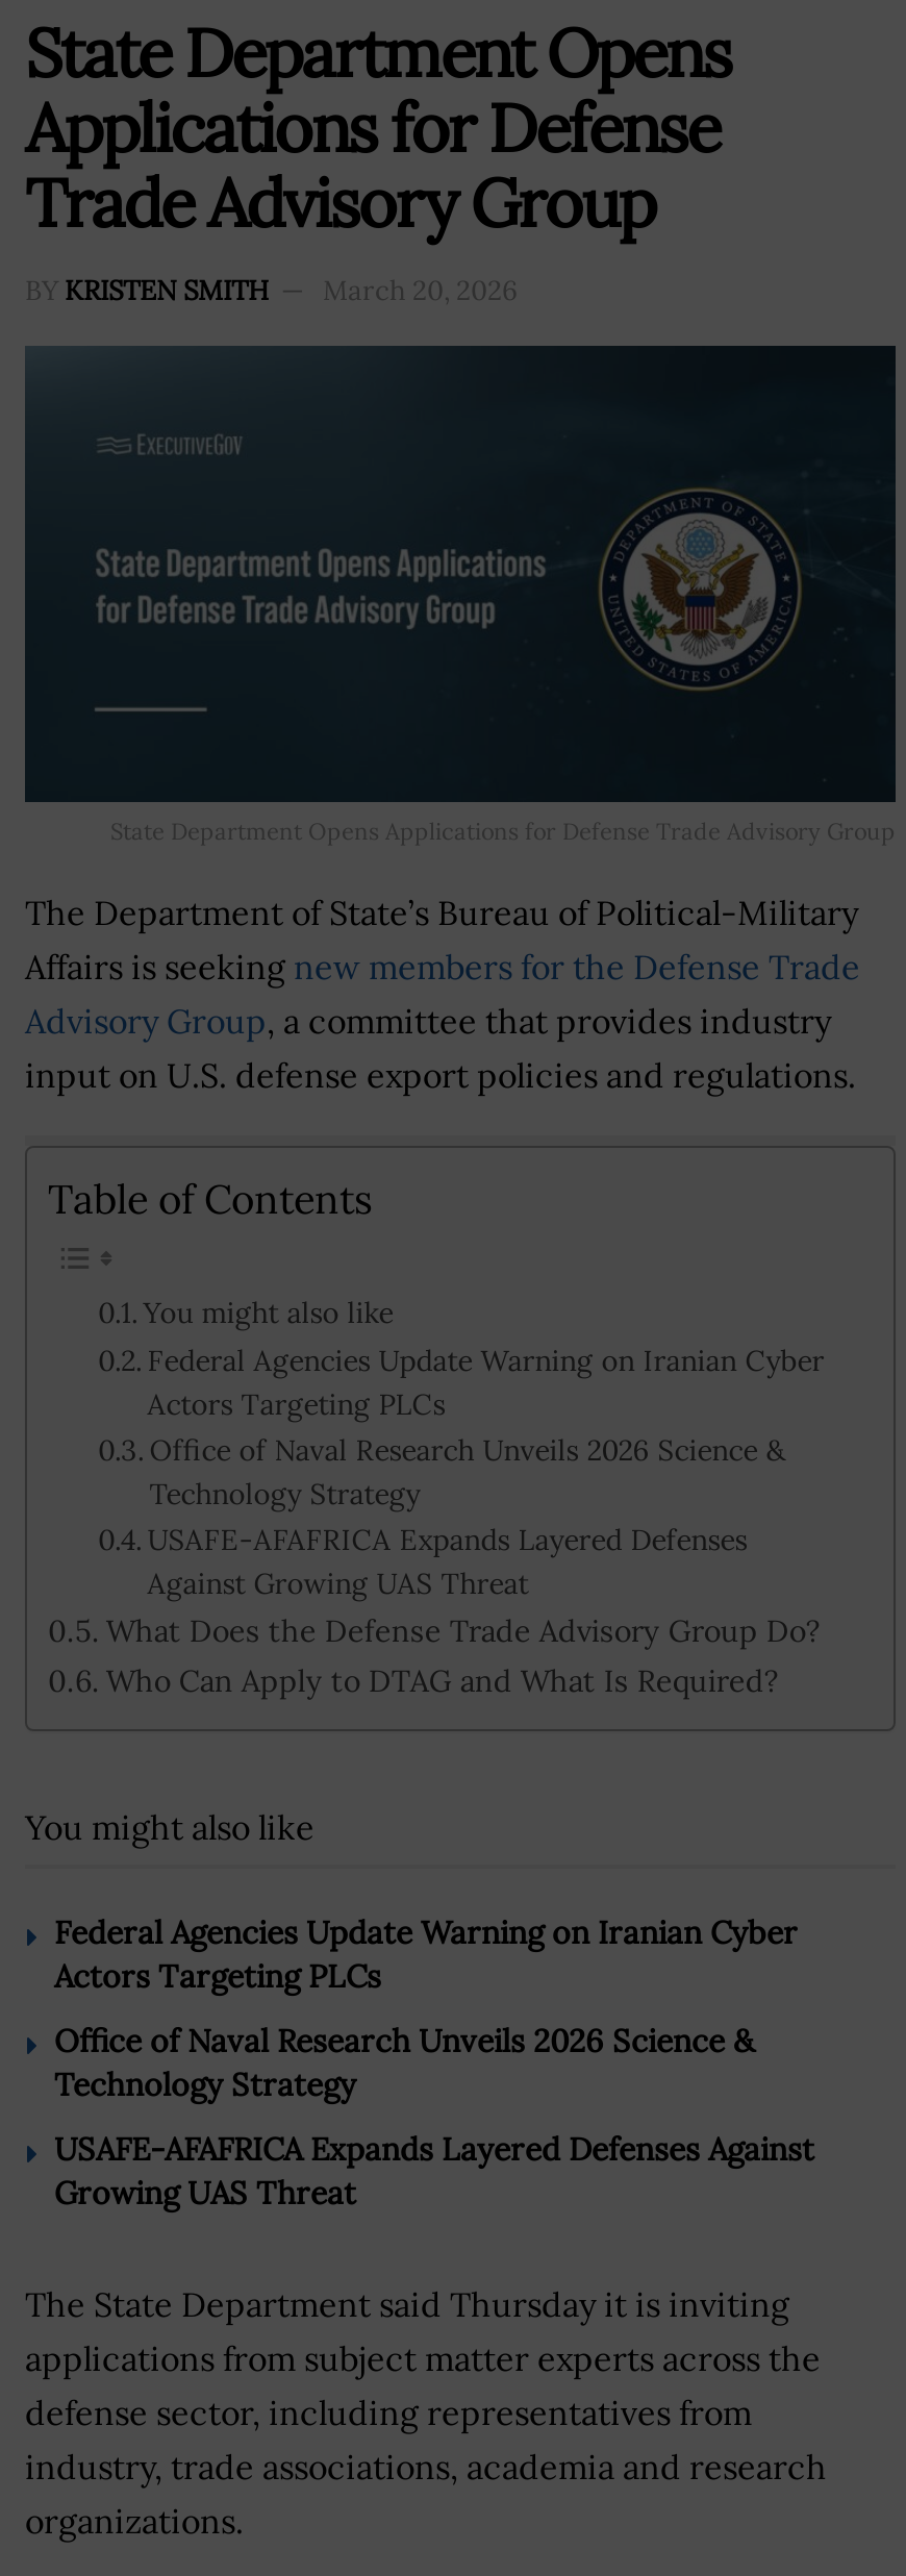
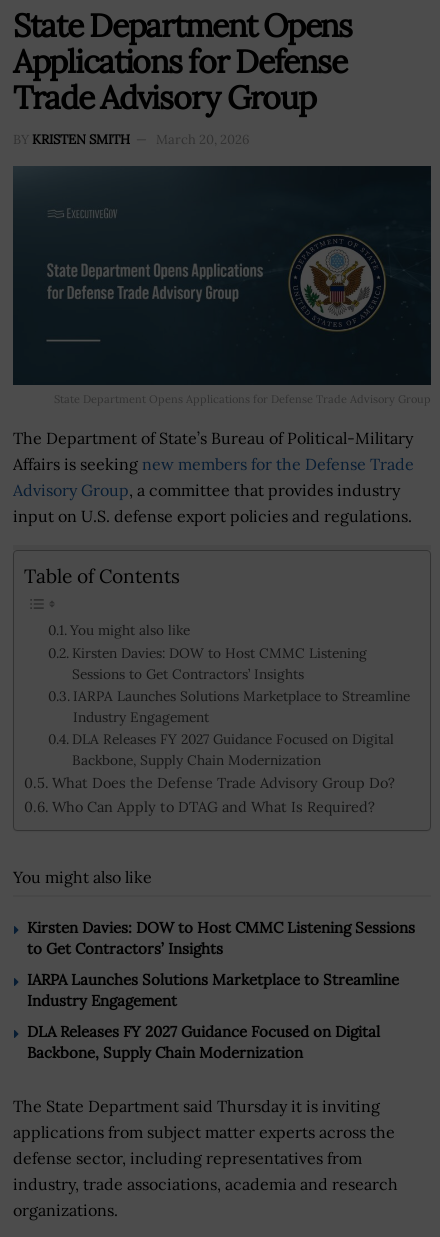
- Federal Agencies Update Warning on Iranian Cyber
- Actors Targeting PLCs
- Office of Naval Research Unveils 2026 Science &
- Technology Strategy
- USAFE-AFAFRICA Expands Layered Defenses
- Against Growing UAS Threat
+ Kirsten Davies: DOW to Host CMMC Listening
+ Sessions to Get Contractors’ Insights
+ IARPA Launches Solutions Marketplace to Streamline
+ Industry Engagement
+ DLA Releases FY 2027 Guidance Focused on Digital
+ Backbone, Supply Chain Modernization

- Federal Agencies Update Warning on Iranian Cyber
- Actors Targeting PLCs
+ Kirsten Davies: DOW to Host CMMC Listening Sessions
+ to Get Contractors’ Insights

- Office of Naval Research Unveils 2026 Science &
- Technology Strategy
+ IARPA Launches Solutions Marketplace to Streamline
+ Industry Engagement

- USAFE-AFAFRICA Expands Layered Defenses Against
- Growing UAS Threat
+ DLA Releases FY 2027 Guidance Focused on Digital
+ Backbone, Supply Chain Modernization
